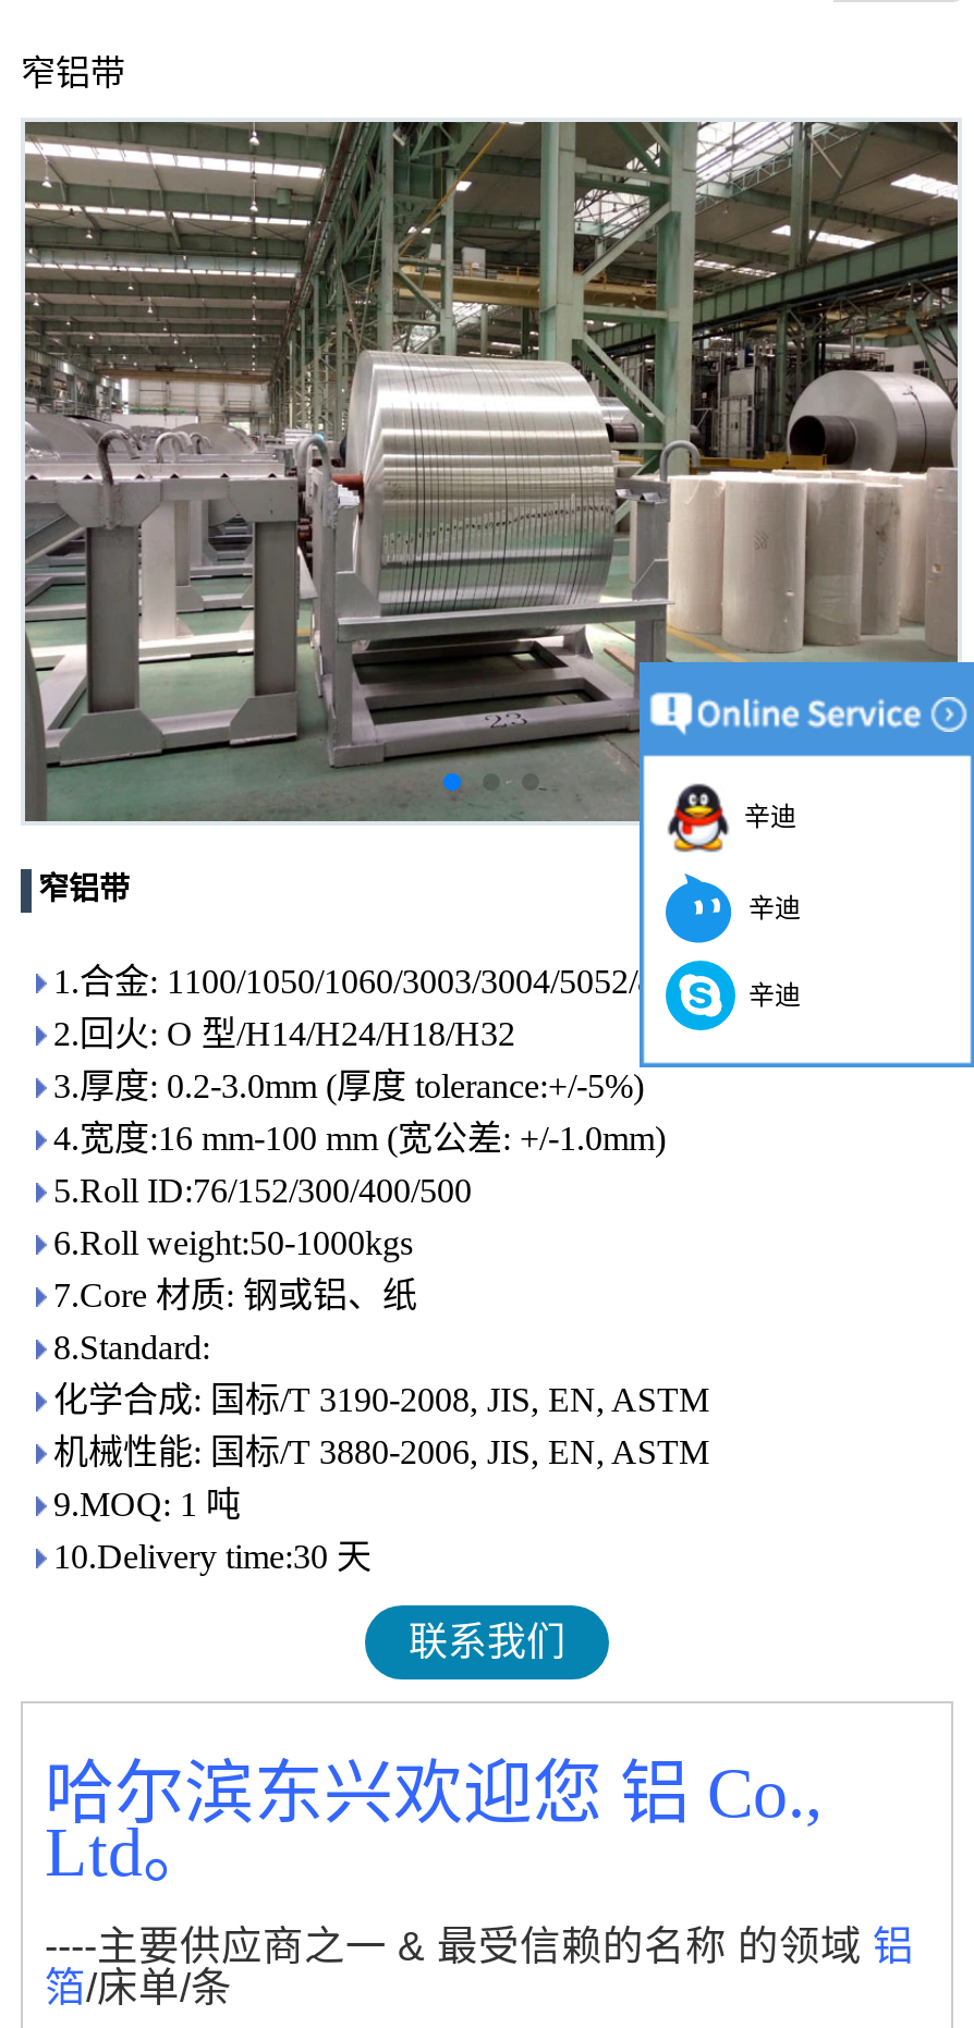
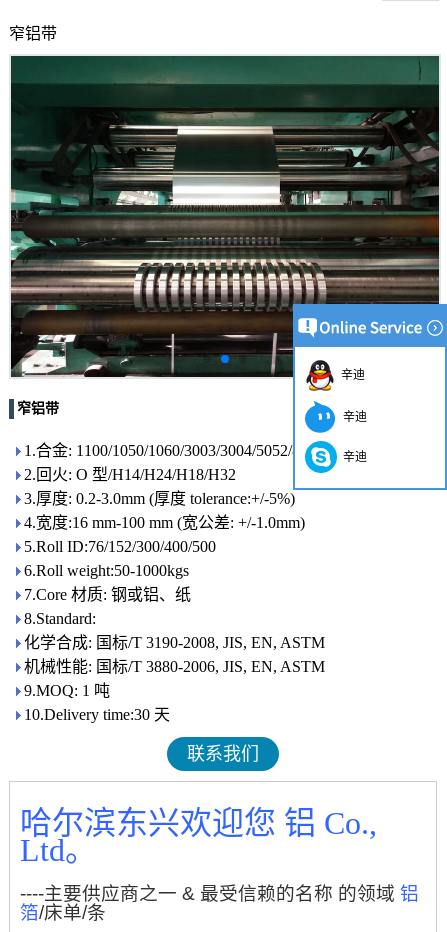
- [image]
+ [image]
